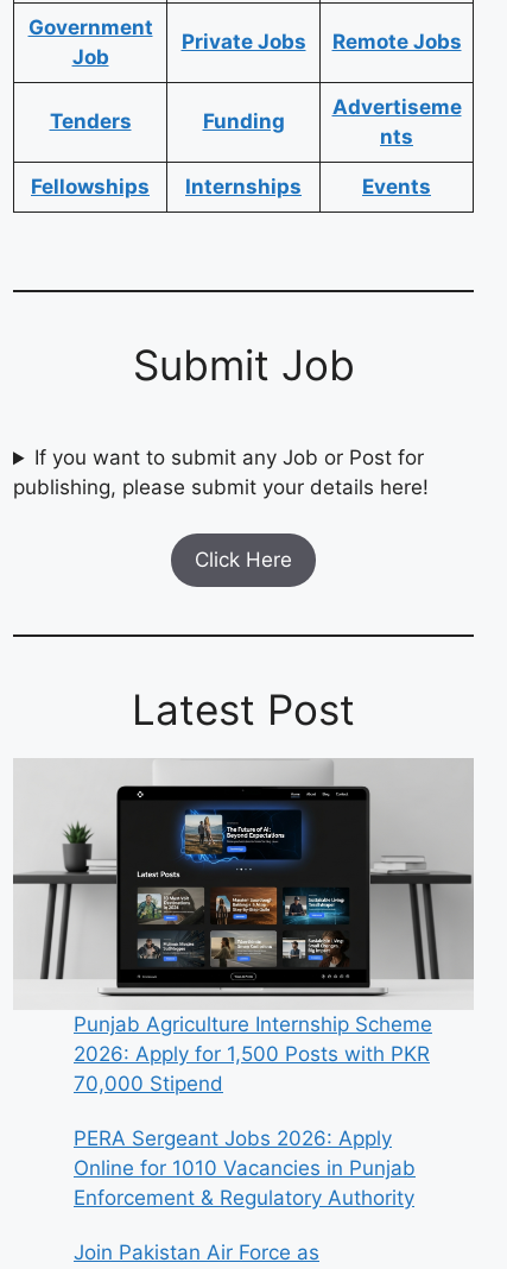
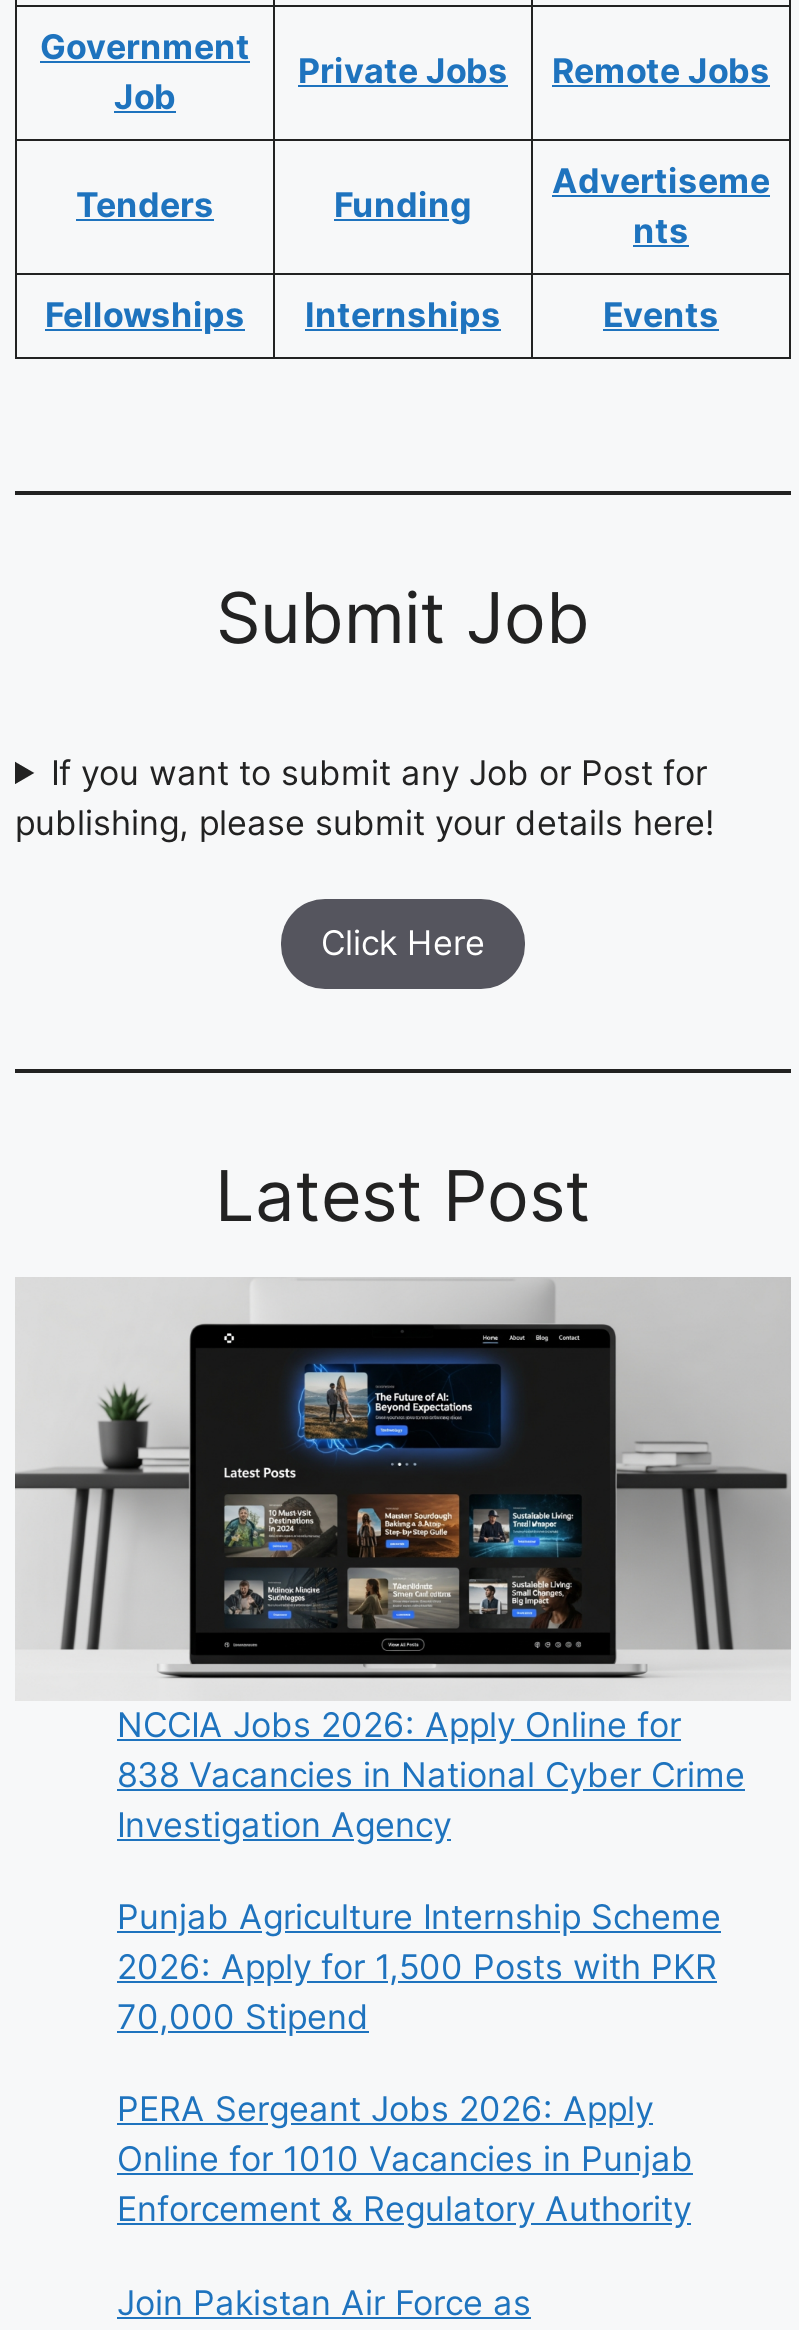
+ NCCIA Jobs 2026: Apply Online for
+ 838 Vacancies in National Cyber Crime
+ Investigation Agency
